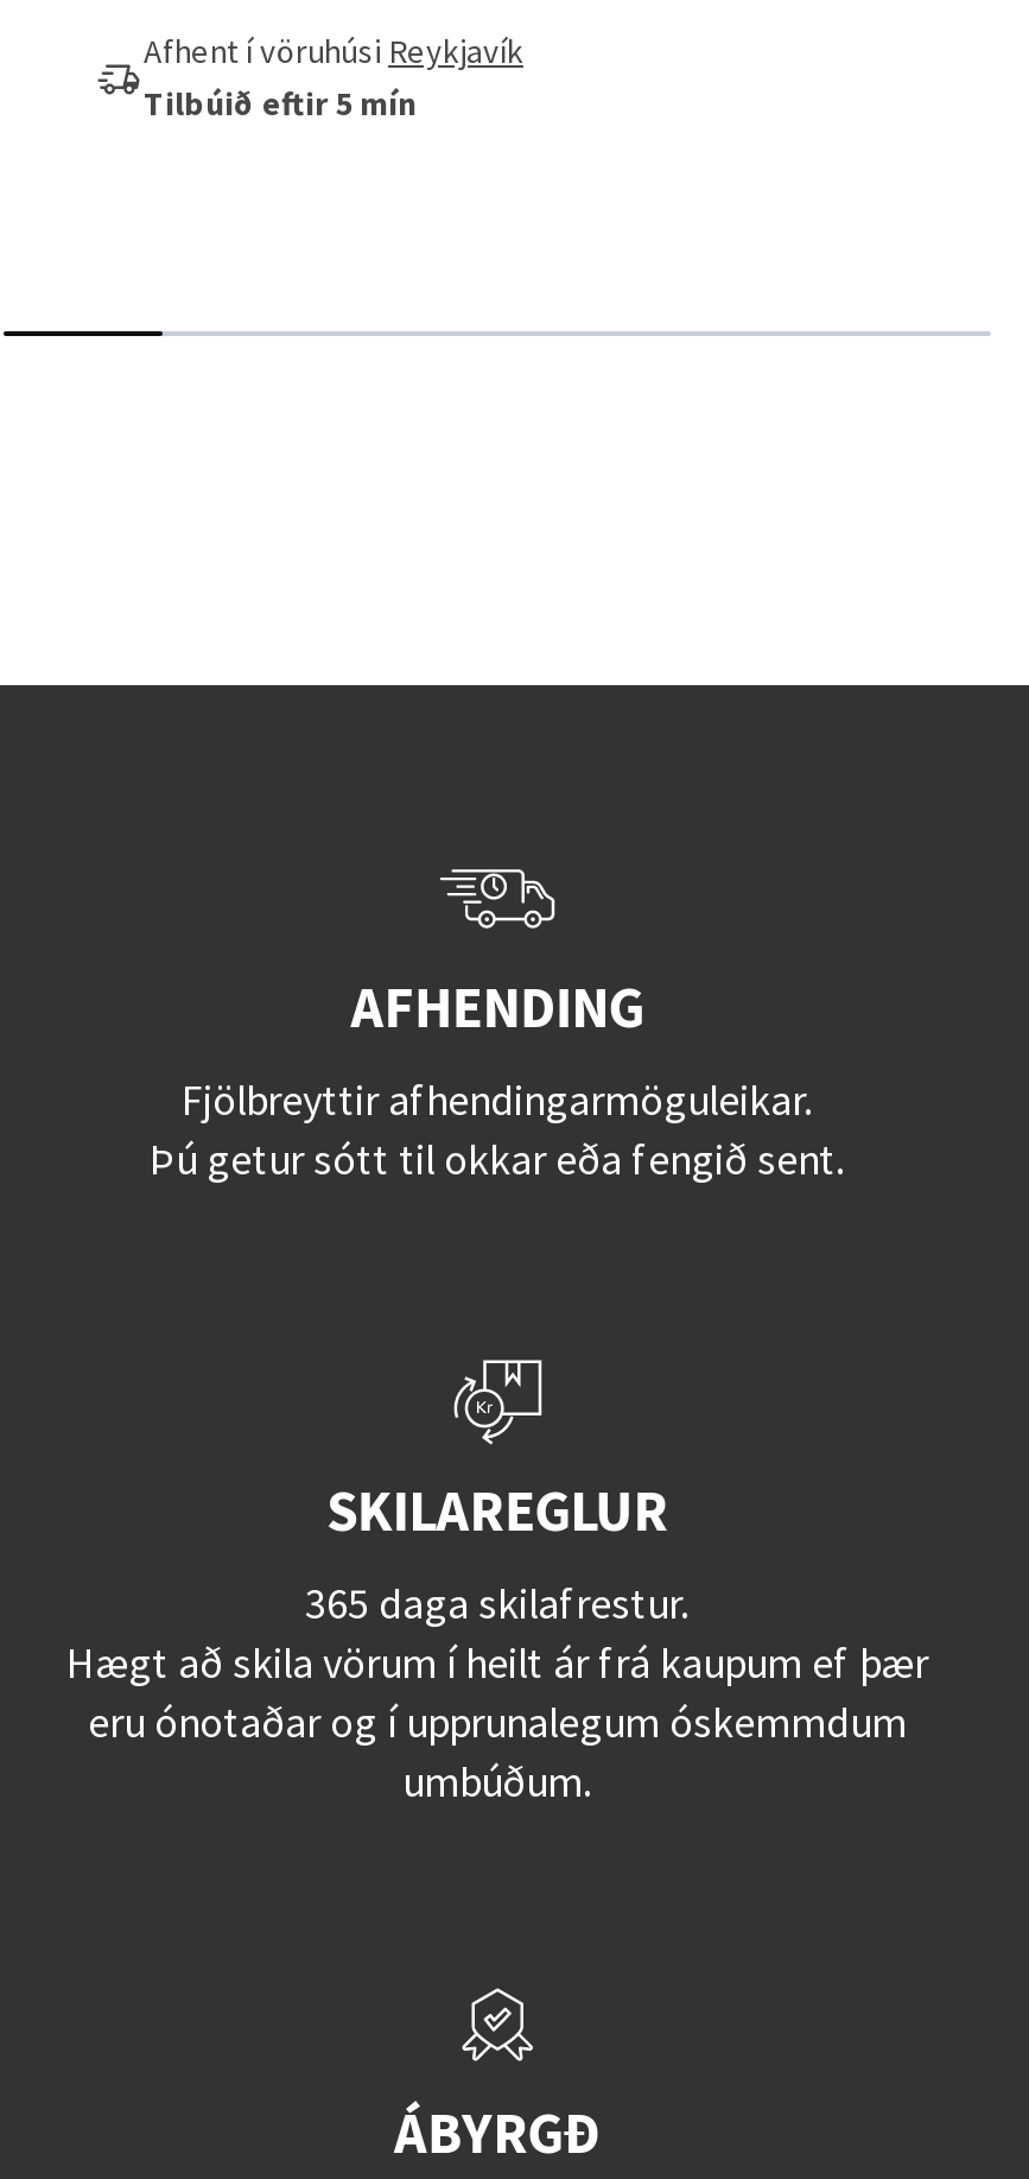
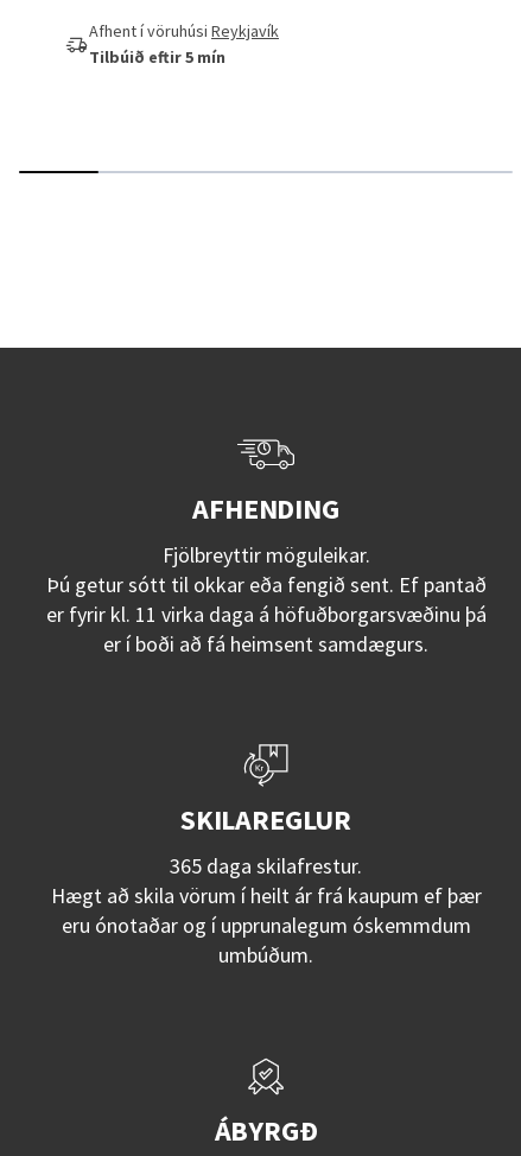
- Fjölbreyttir afhendingarmöguleikar.
- Þú getur sótt til okkar eða fengið sent.
+ Fjölbreyttir möguleikar.
+ Þú getur sótt til okkar eða fengið sent. Ef pantað
+ er fyrir kl. 11 virka daga á höfuðborgarsvæðinu þá
+ er í boði að fá heimsent samdægurs.
